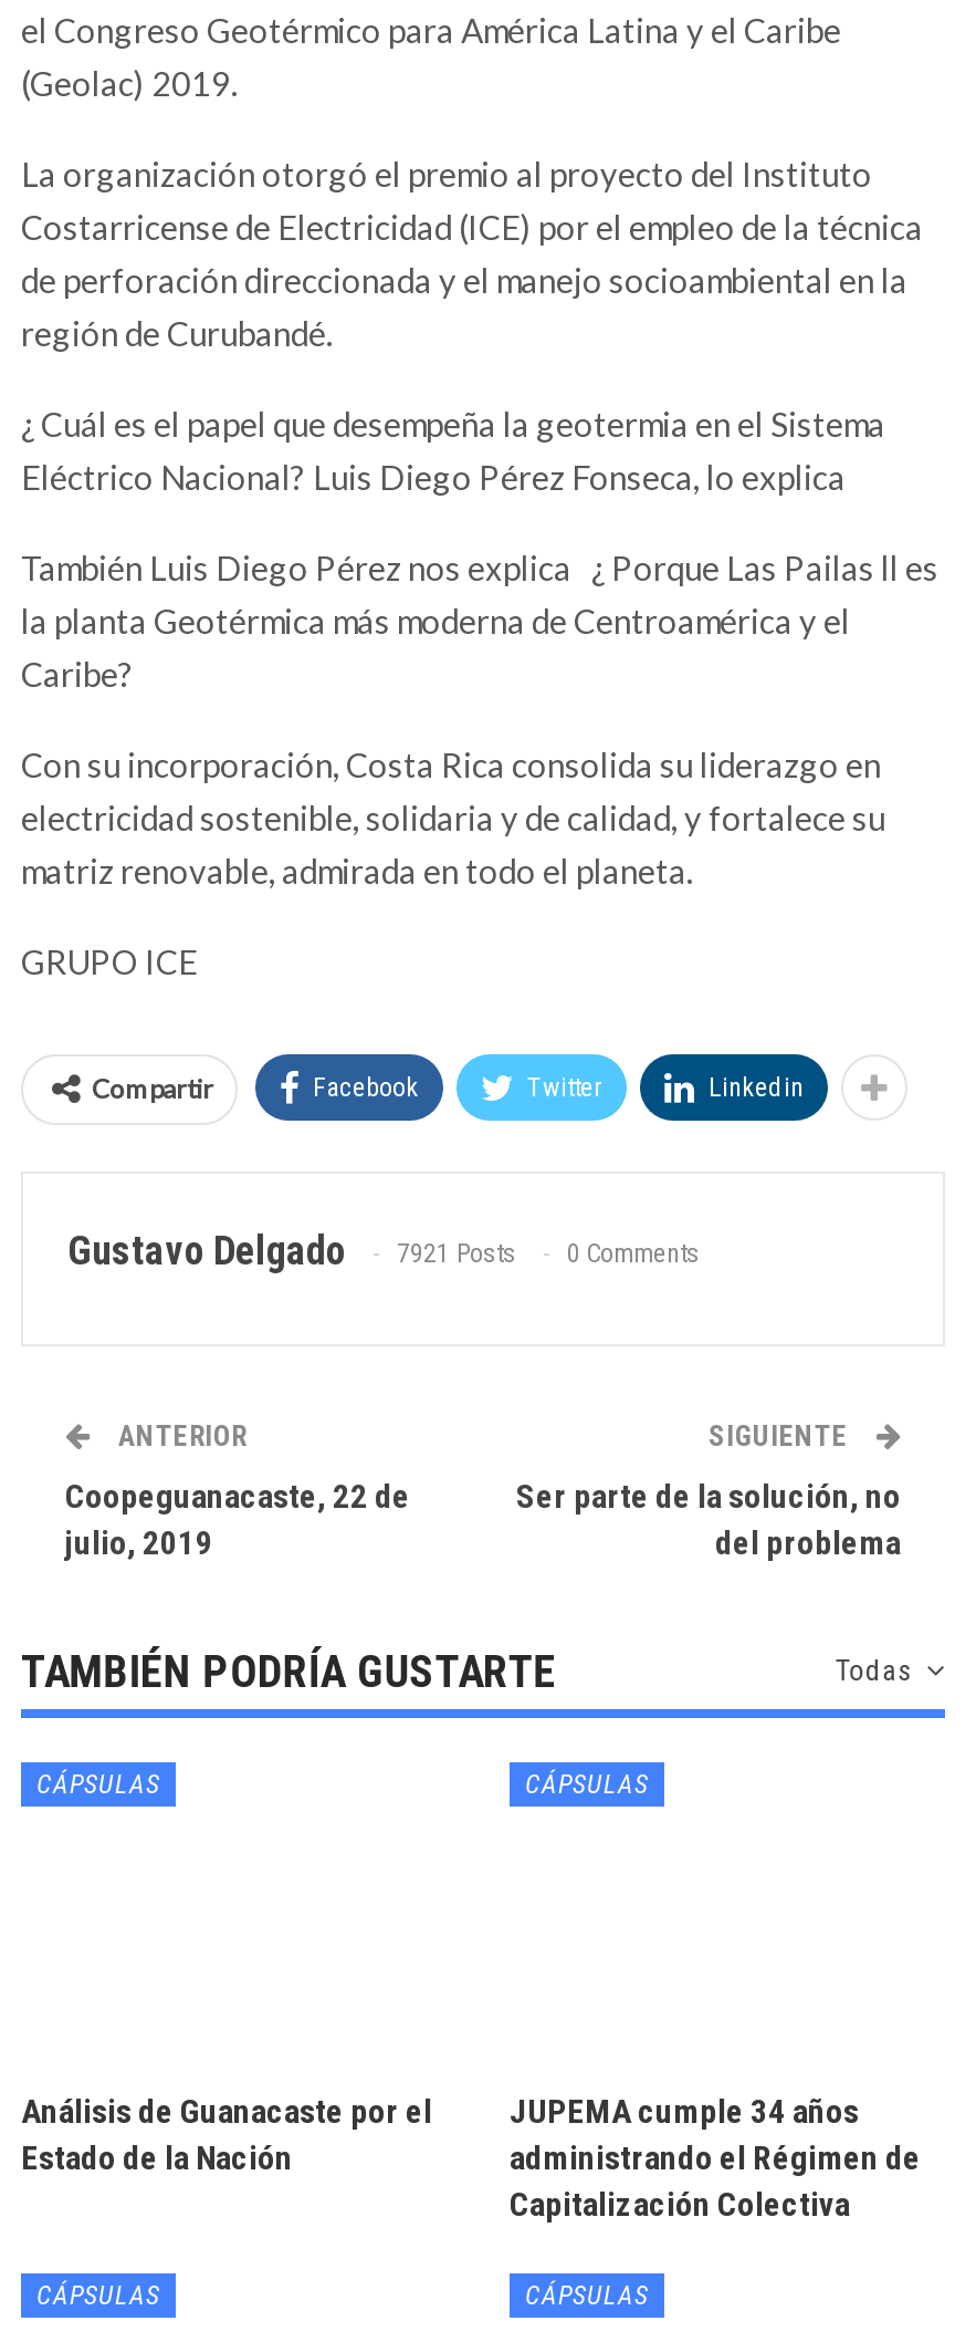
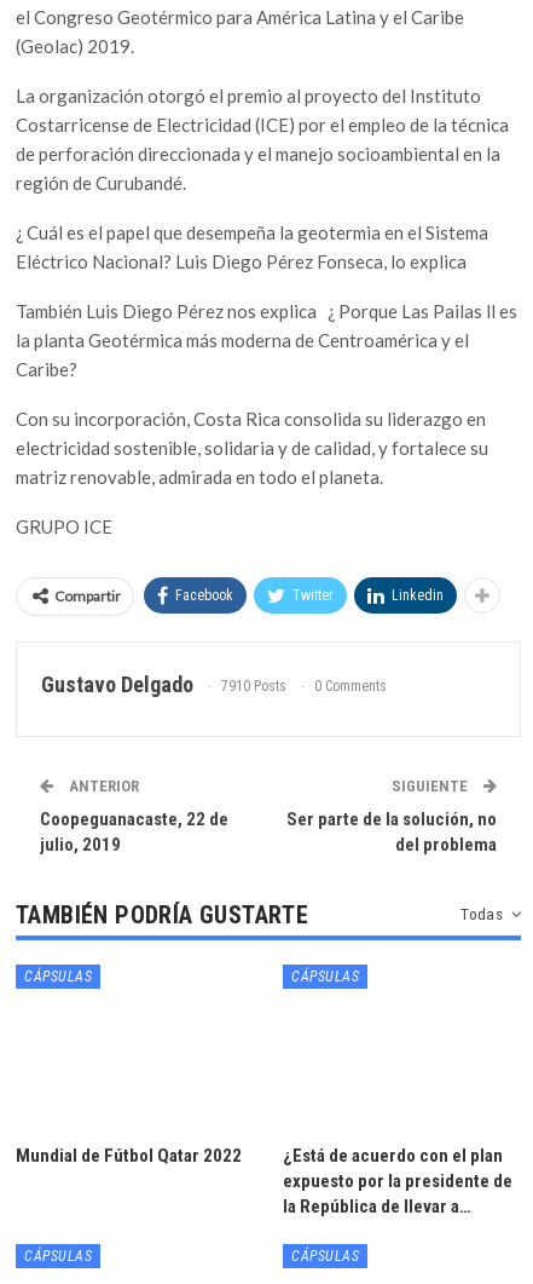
- Gustavo Delgado 7921 Posts 0 Comments
+ Gustavo Delgado 7910 Posts 0 Comments

- Análisis de Guanacaste por el
- Estado de la Nación
+ Mundial de Fútbol Qatar 2022

- JUPEMA cumple 34 años
- administrando el Régimen de
- Capitalización Colectiva
+ ¿Está de acuerdo con el plan
+ expuesto por la presidente de
+ la República de llevar a…
